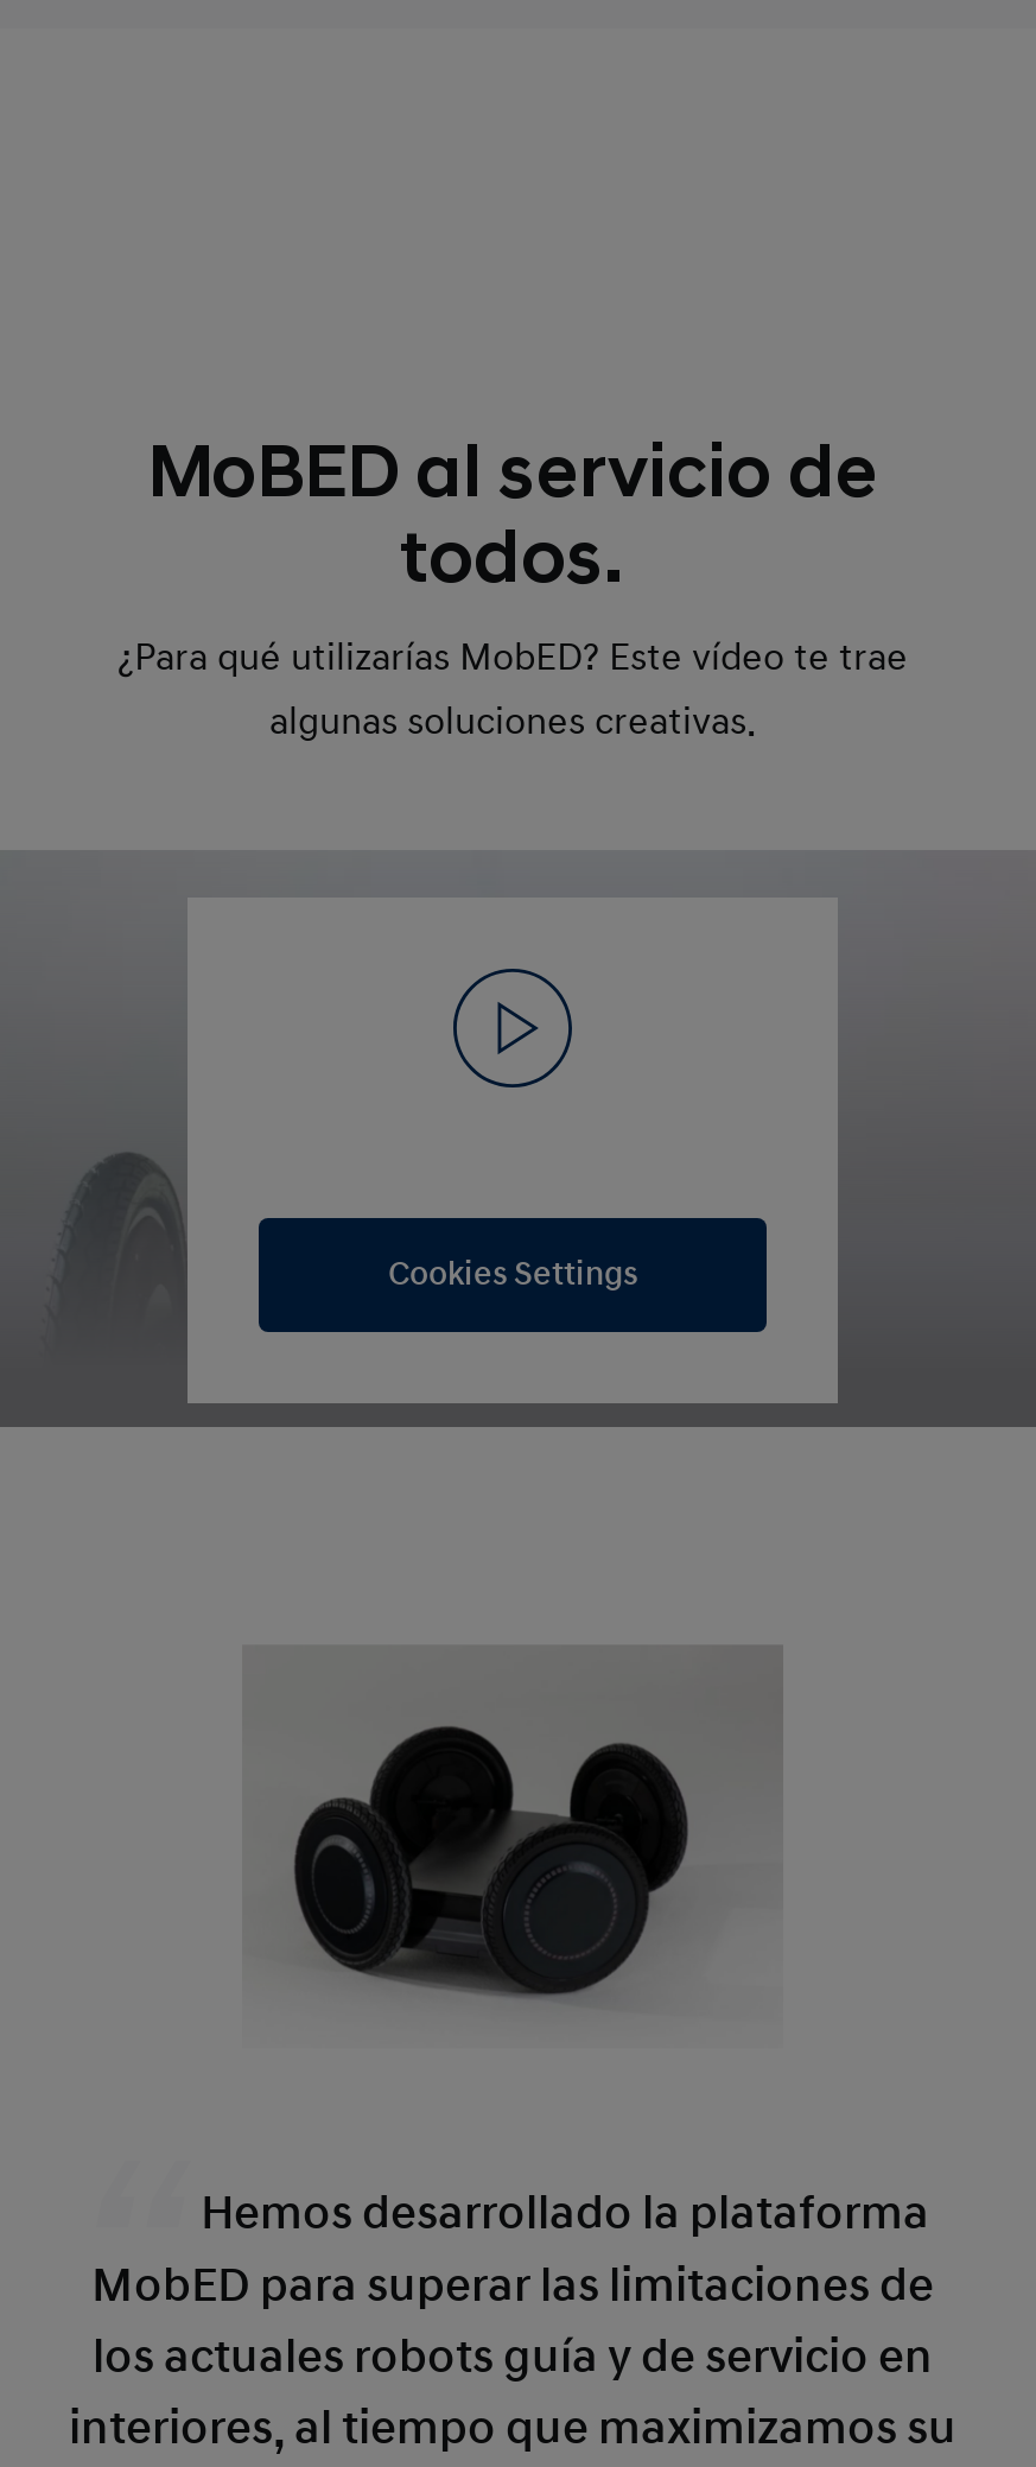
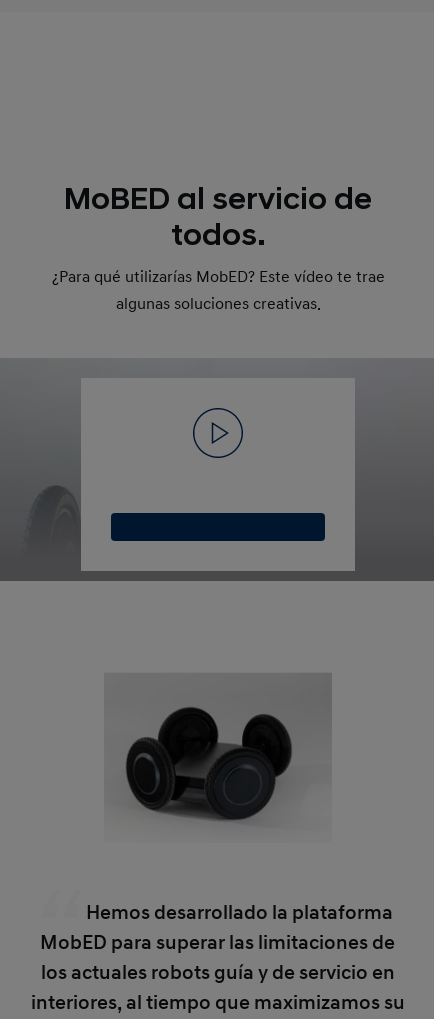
- Cookies Settings
